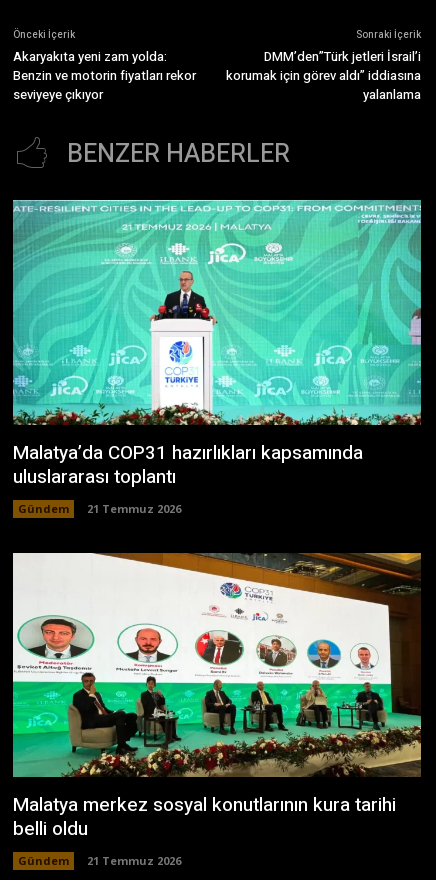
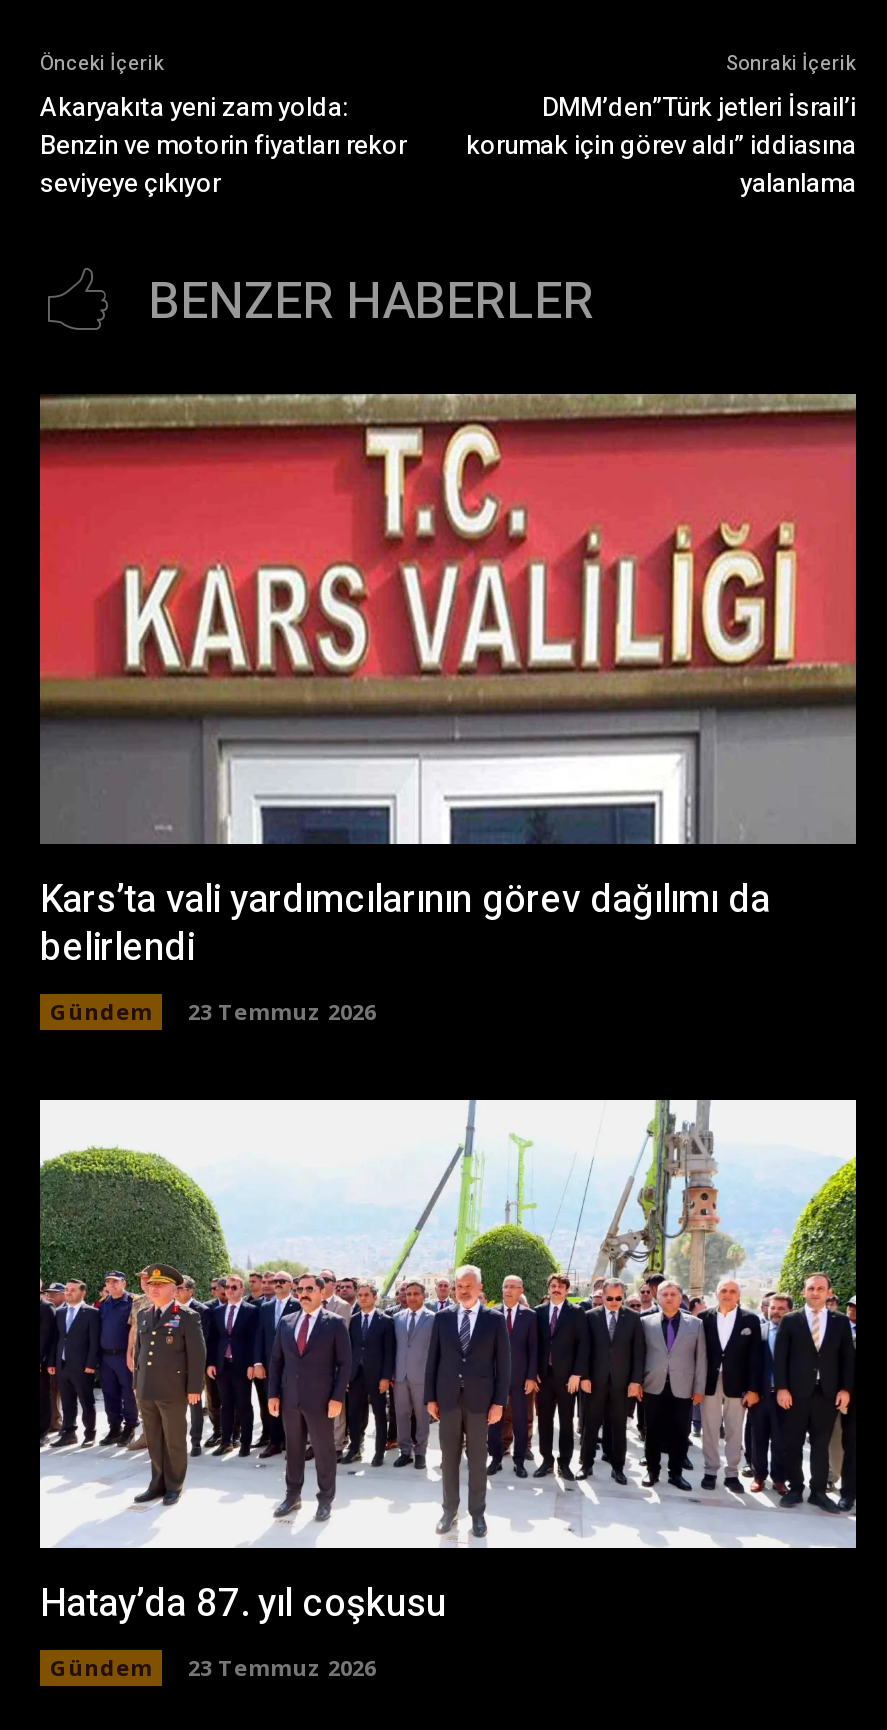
- [image]
- Malatya’da COP31 hazırlıkları kapsamında
- uluslararası toplantı
+ [image]
+ Kars’ta vali yardımcılarının görev dağılımı da
+ belirlendi

- Gündem 21 Temmuz 2026
+ Gündem 23 Temmuz 2026

- [image]
- Malatya merkez sosyal konutlarının kura tarihi
- belli oldu
+ [image]
+ Hatay’da 87. yıl coşkusu

- Gündem 21 Temmuz 2026
+ Gündem 23 Temmuz 2026
